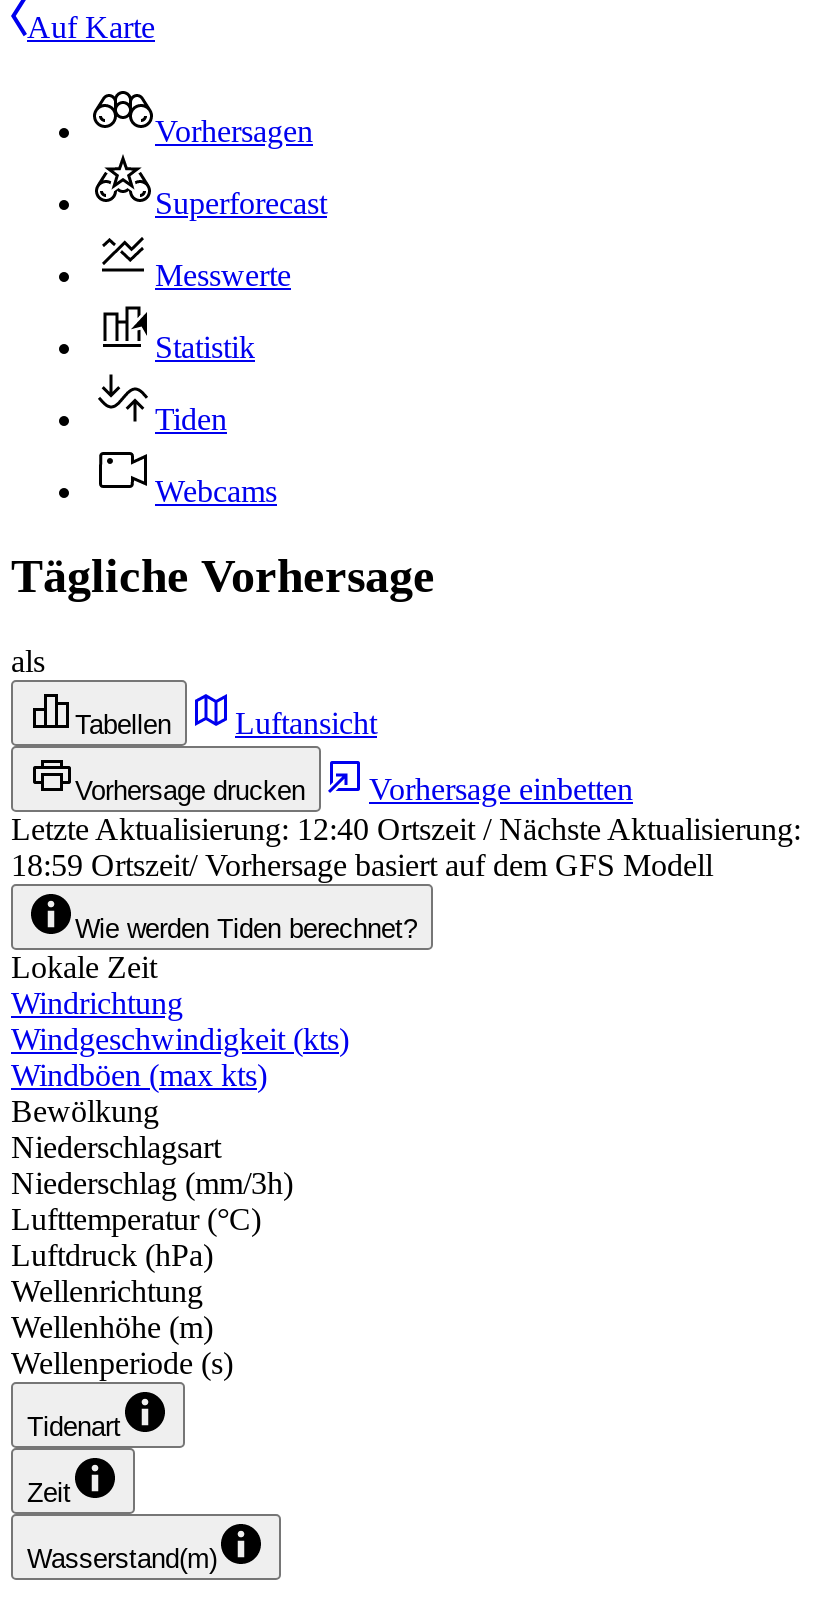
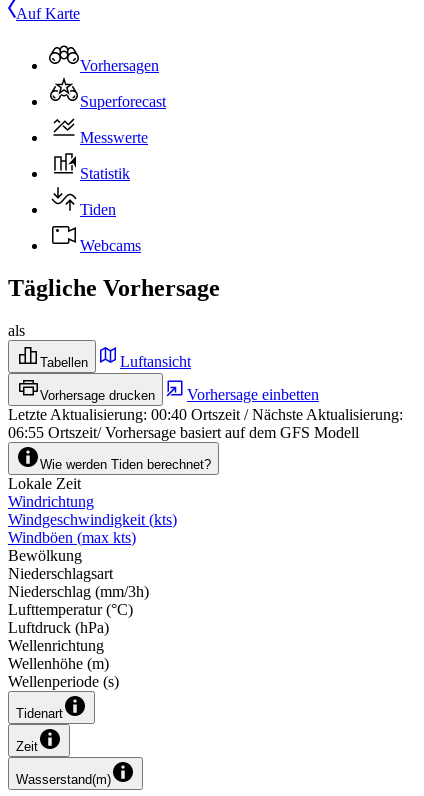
- Letzte Aktualisierung:12:40 Ortszeit / Nächste Aktualisierung:
+ Letzte Aktualisierung:00:40 Ortszeit / Nächste Aktualisierung:

- 18:59 Ortszeit/ Vorhersage basiert auf dem GFS Modell
+ 06:55 Ortszeit/ Vorhersage basiert auf dem GFS Modell
